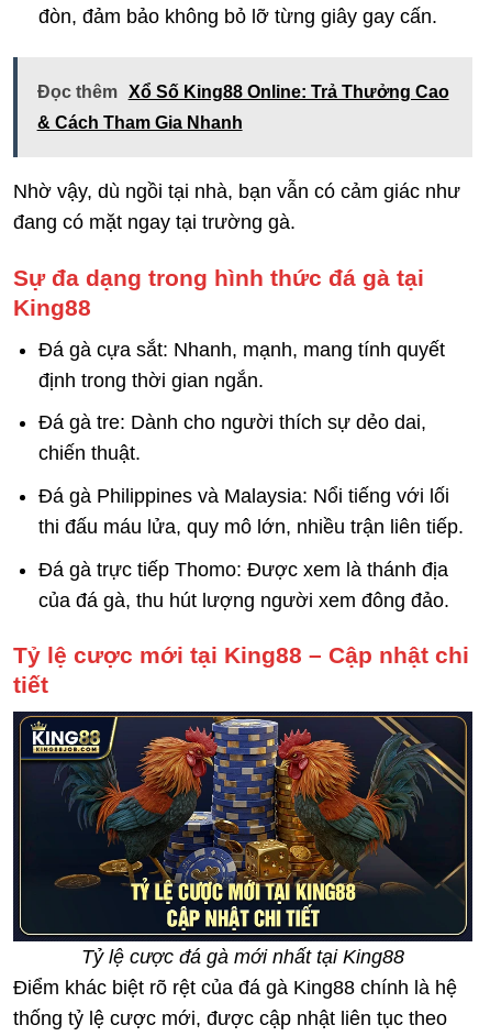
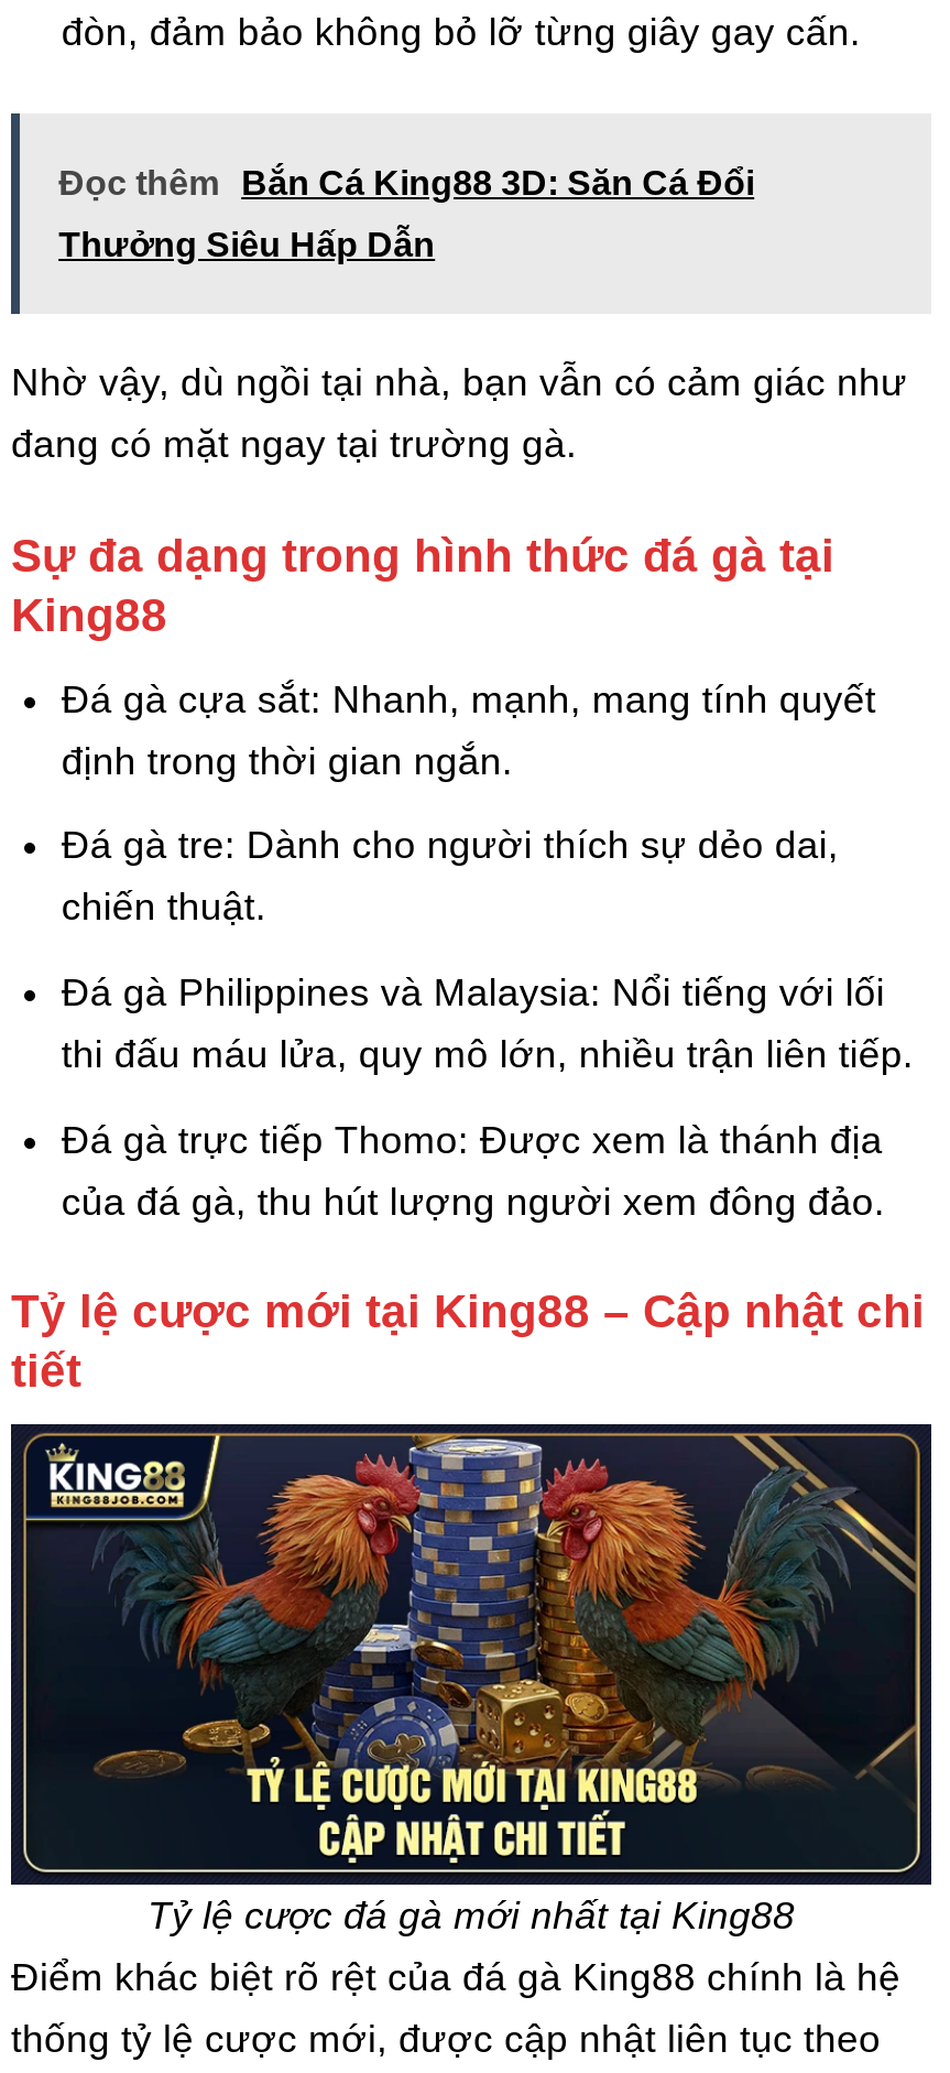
- Đọc thêm Xổ Số King88 Online: Trả Thưởng Cao
+ Đọc thêm Bắn Cá King88 3D: Săn Cá Đổi

- & Cách Tham Gia Nhanh
+ Thưởng Siêu Hấp Dẫn
